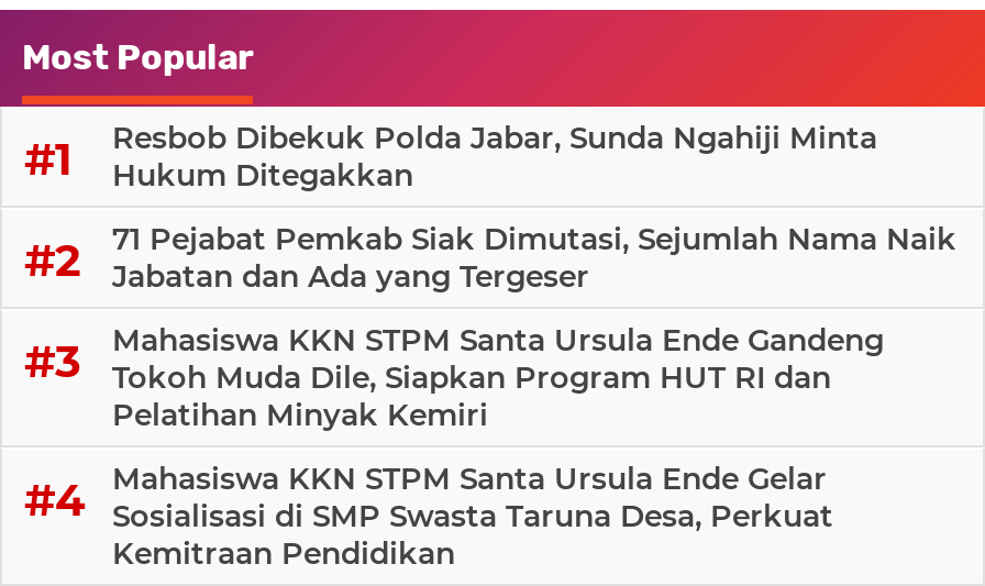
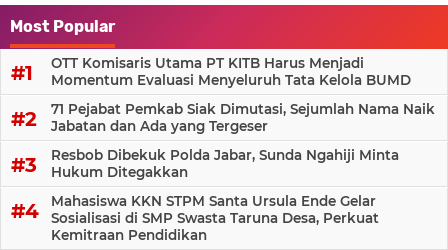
+ OTT Komisaris Utama PT KITB Harus Menjadi
+ Momentum Evaluasi Menyeluruh Tata Kelola BUMD

moved down: Resbob Dibekuk Polda Jabar, Sunda Ngahiji Minta | Hukum Ditegakkan

- Mahasiswa KKN STPM Santa Ursula Ende Gandeng
- Tokoh Muda Dile, Siapkan Program HUT RI dan
- Pelatihan Minyak Kemiri
